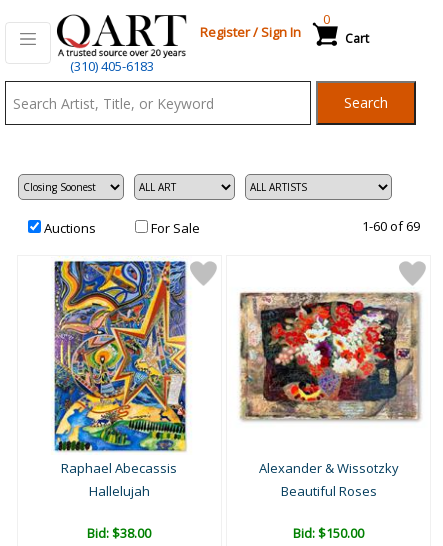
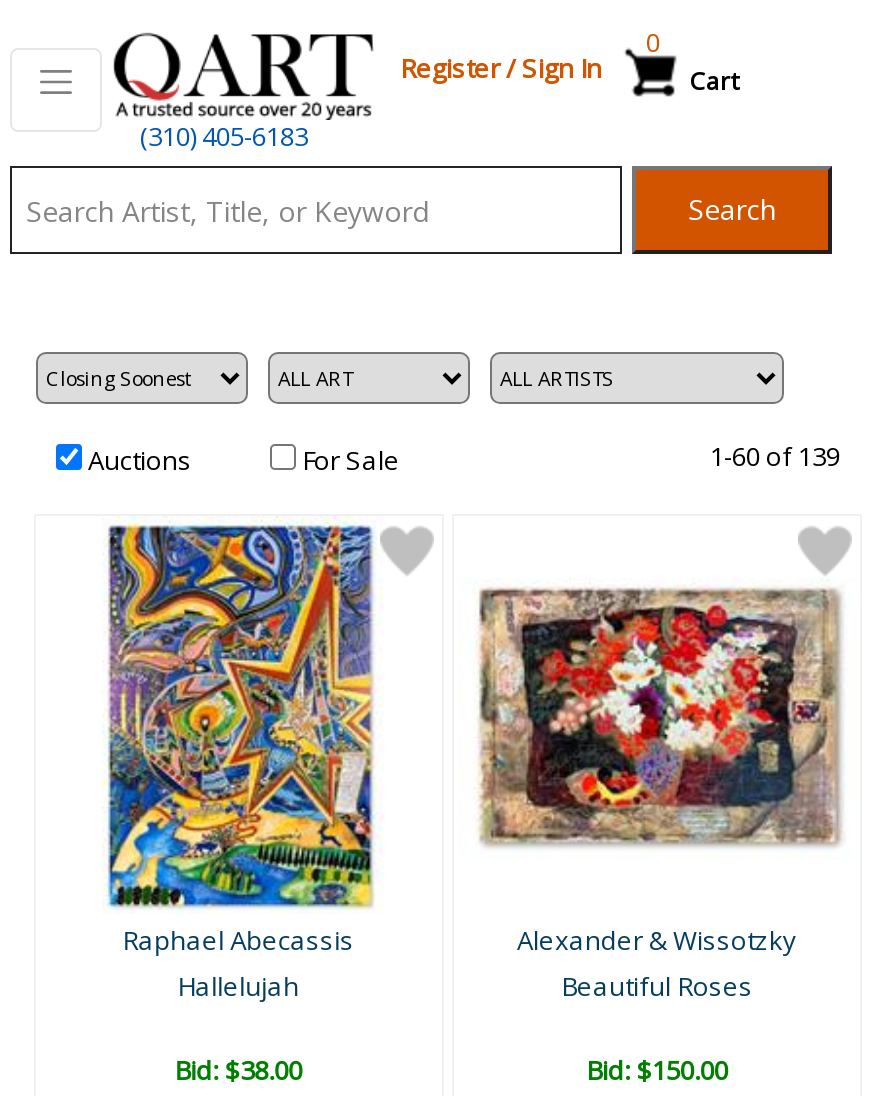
- 1-60 of 69
+ 1-60 of 139
